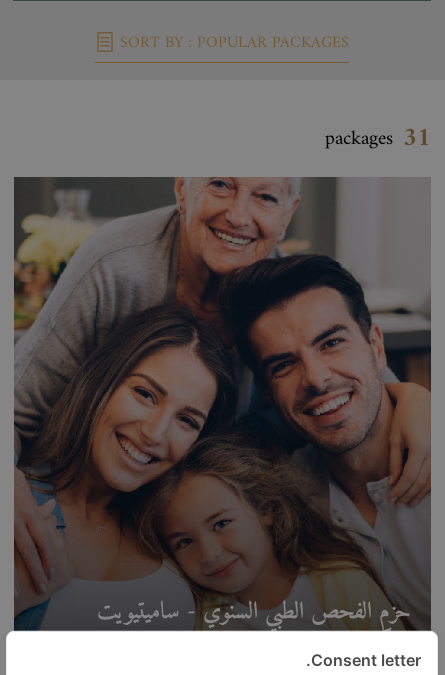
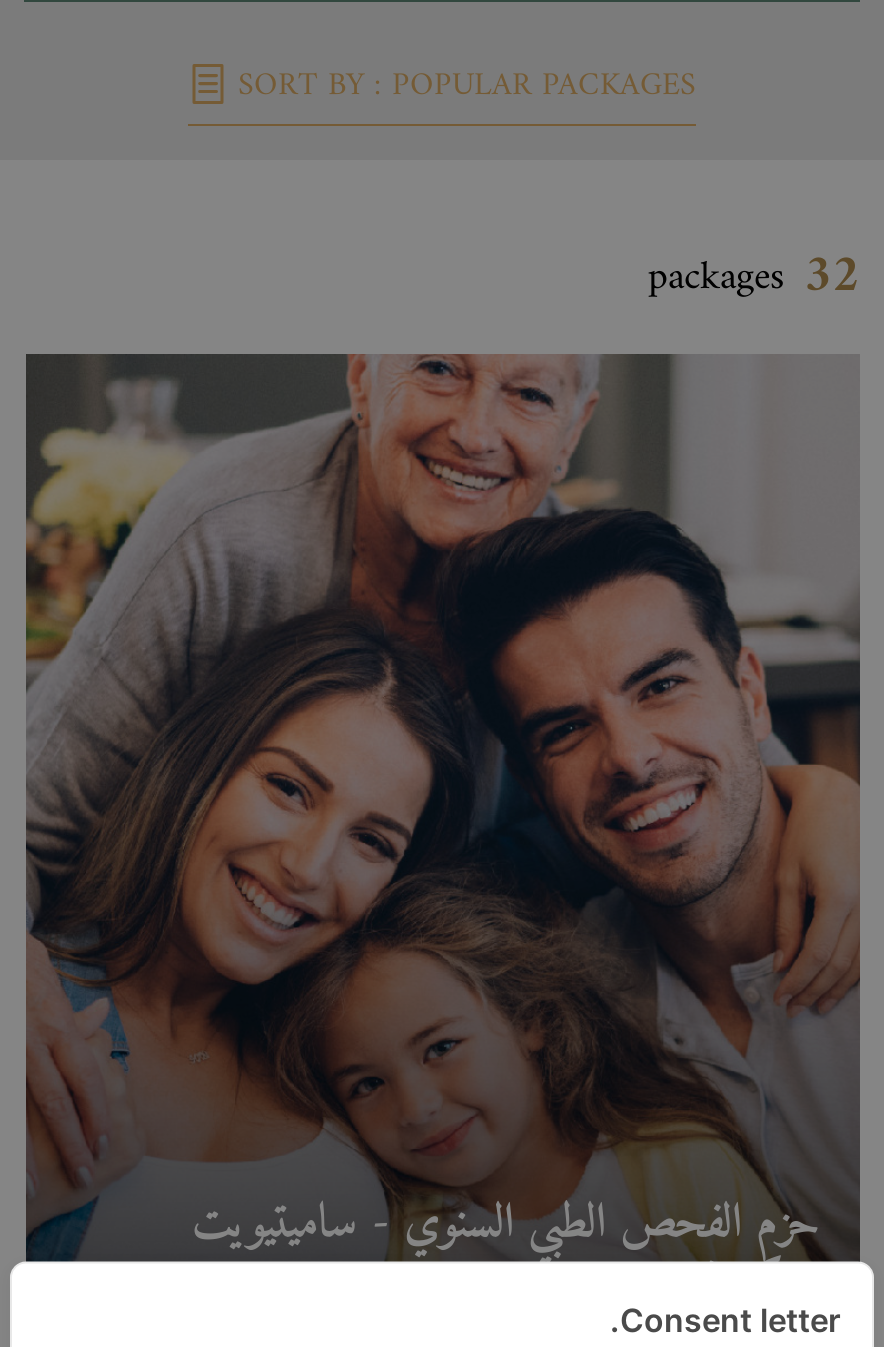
- packages 31
+ packages 32
